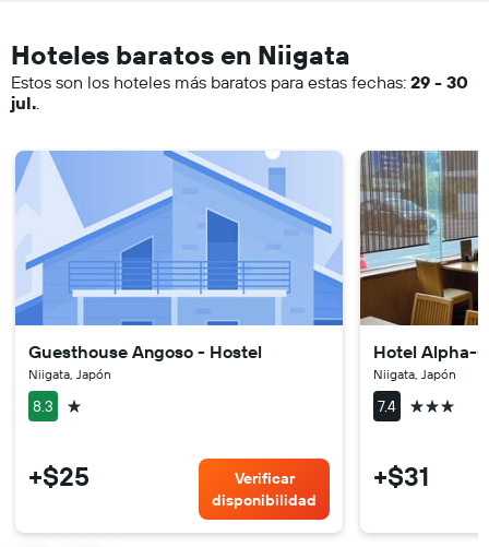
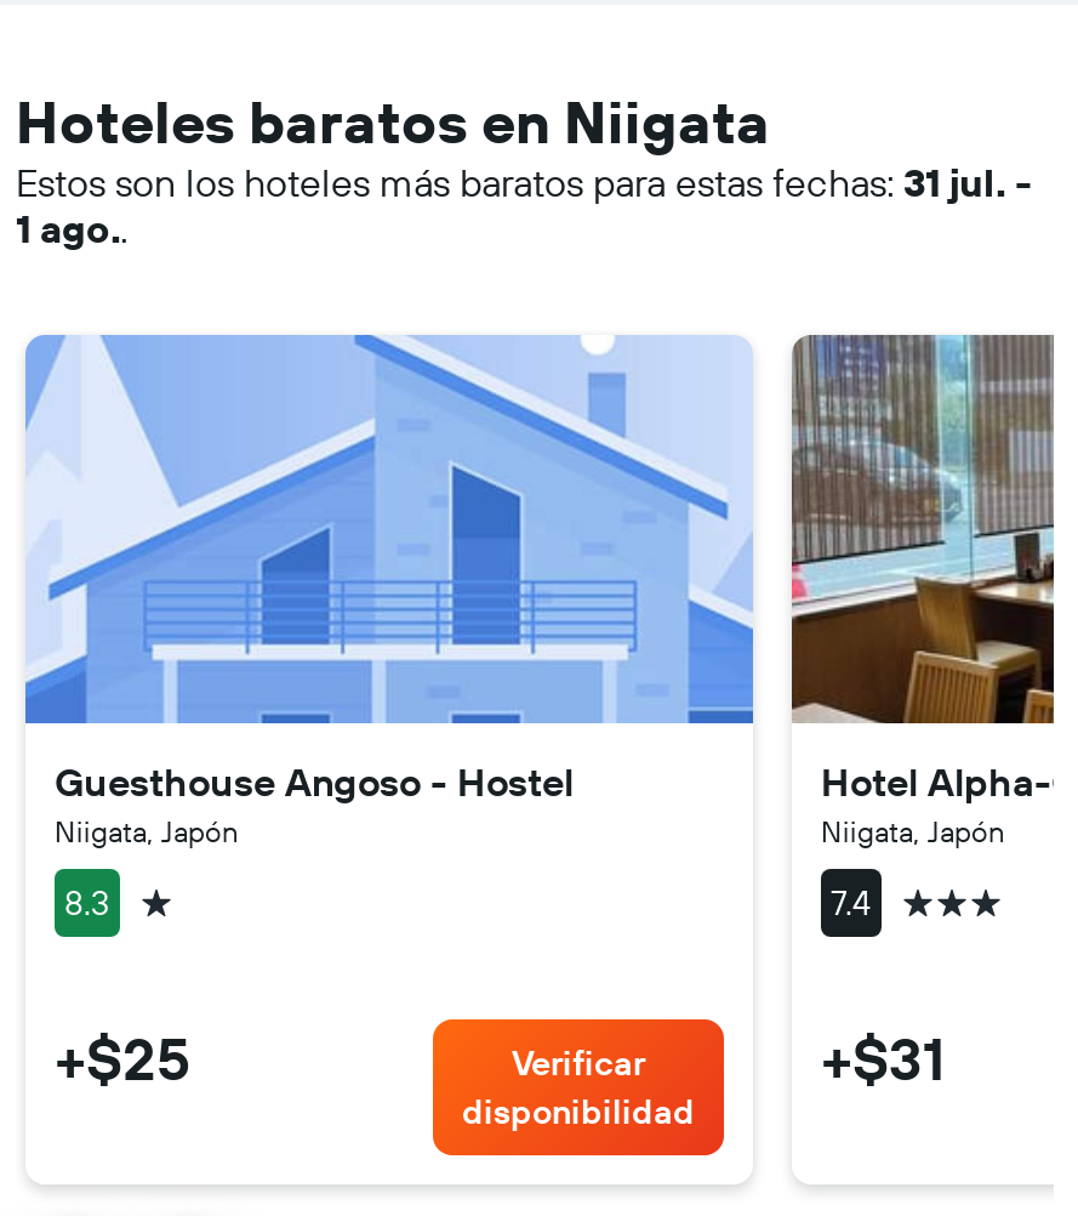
- Estos son los hoteles más baratos para estas fechas: 29 - 30
- jul..
+ Estos son los hoteles más baratos para estas fechas: 31 jul. -
+ 1 ago..
